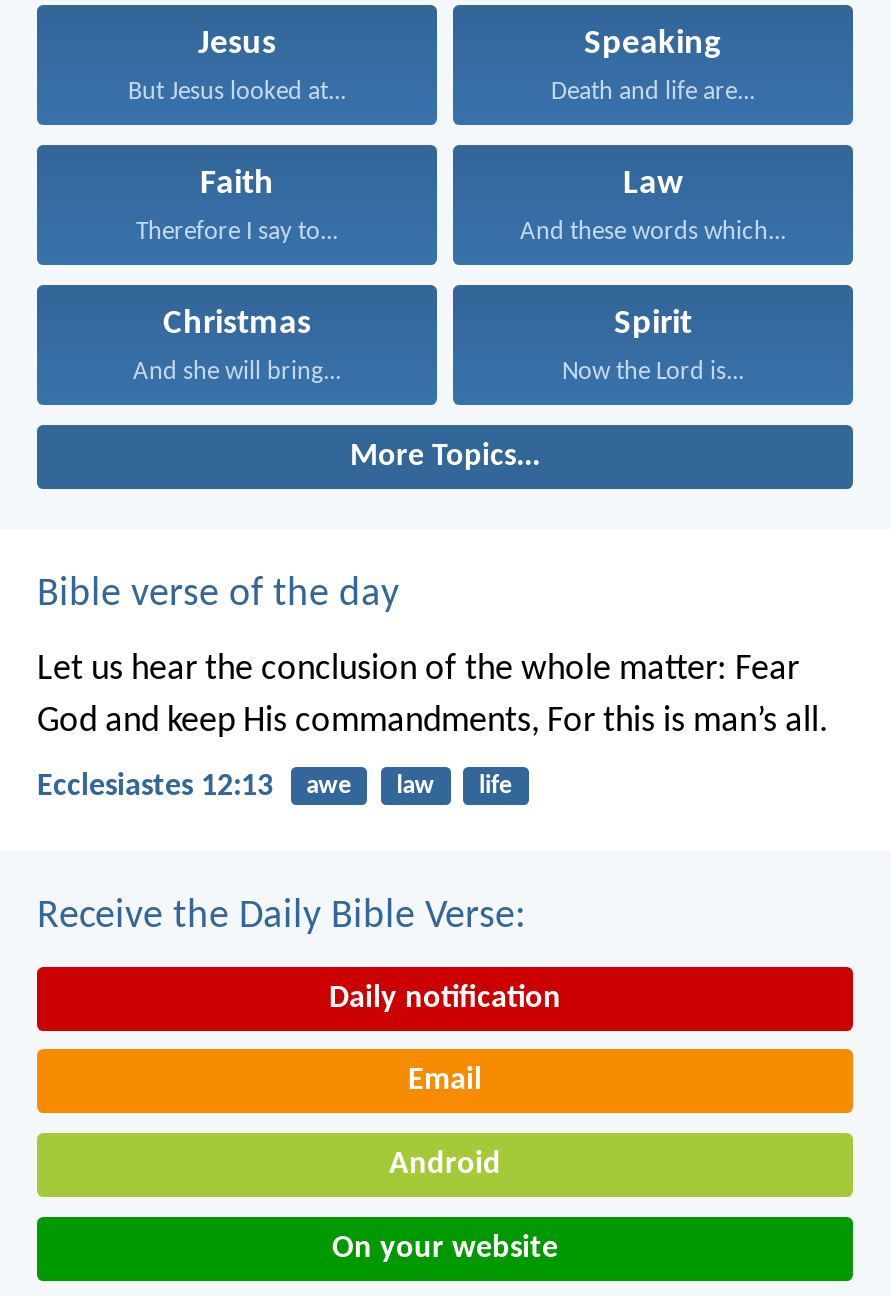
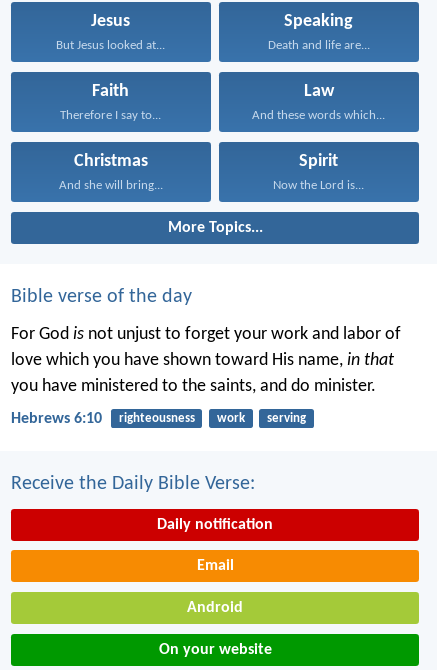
- Let us hear the conclusion of the whole matter: Fear
- God and keep His commandments, For this is man’s all.
+ For God is not unjust to forget your work and labor of
+ love which you have shown toward His name, in that
+ you have ministered to the saints, and do minister.

- Ecclesiastes 12:13
- awe
- law
- life
+ Hebrews 6:10
+ righteousness
+ work
+ serving
